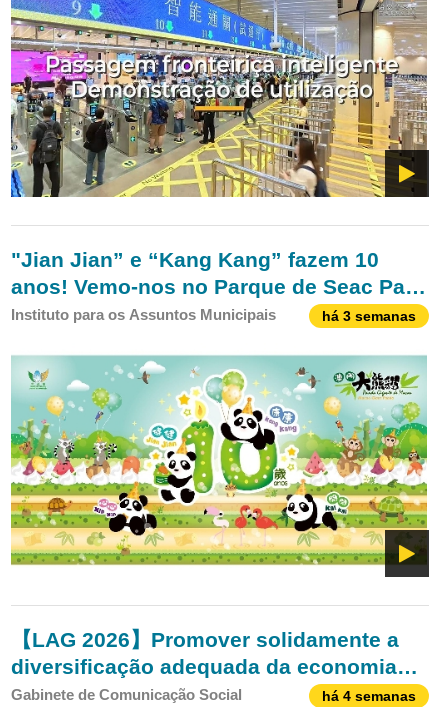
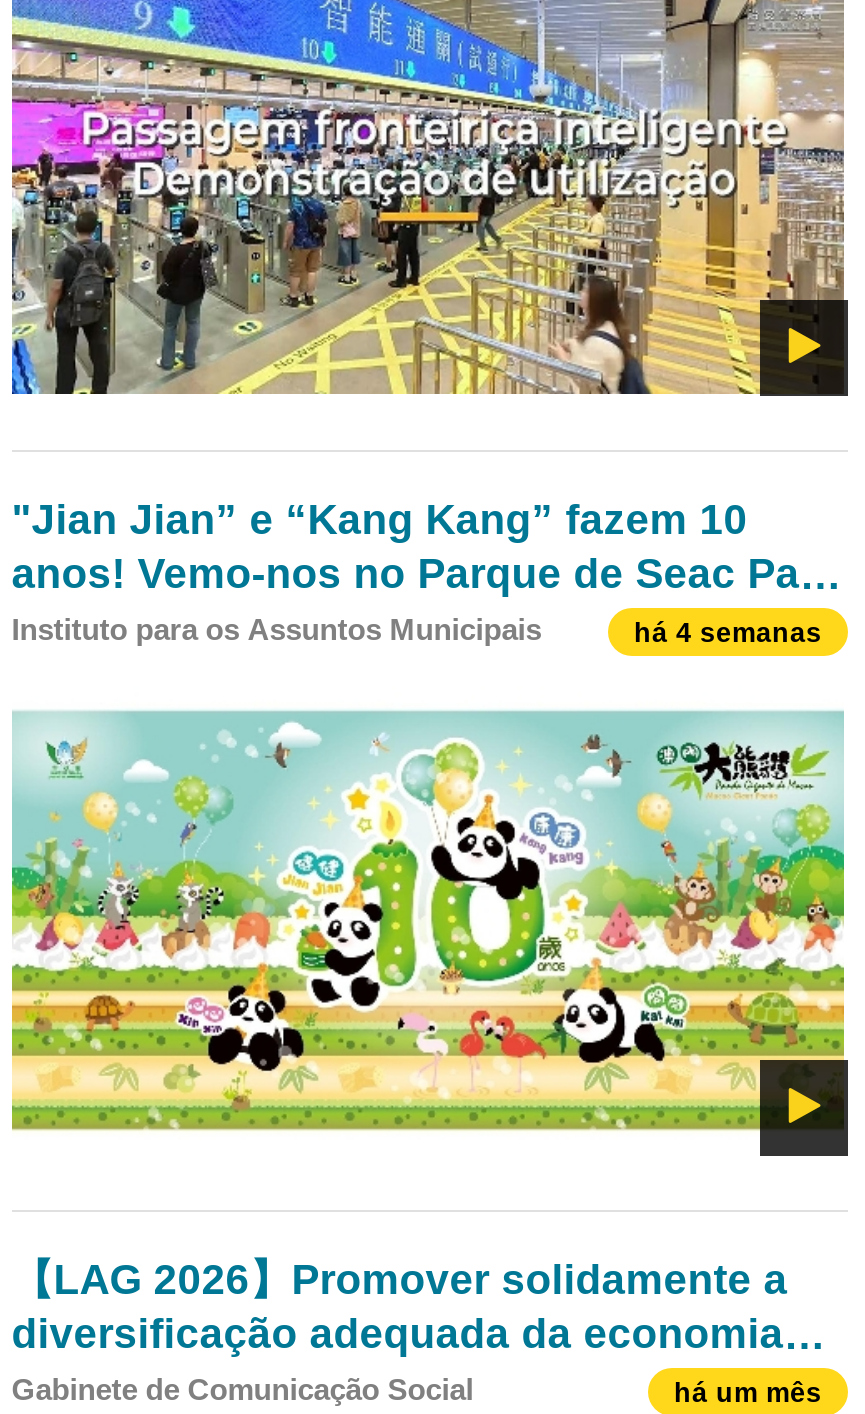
- há 3 semanas
+ há 4 semanas

- há 4 semanas
+ há um mês
